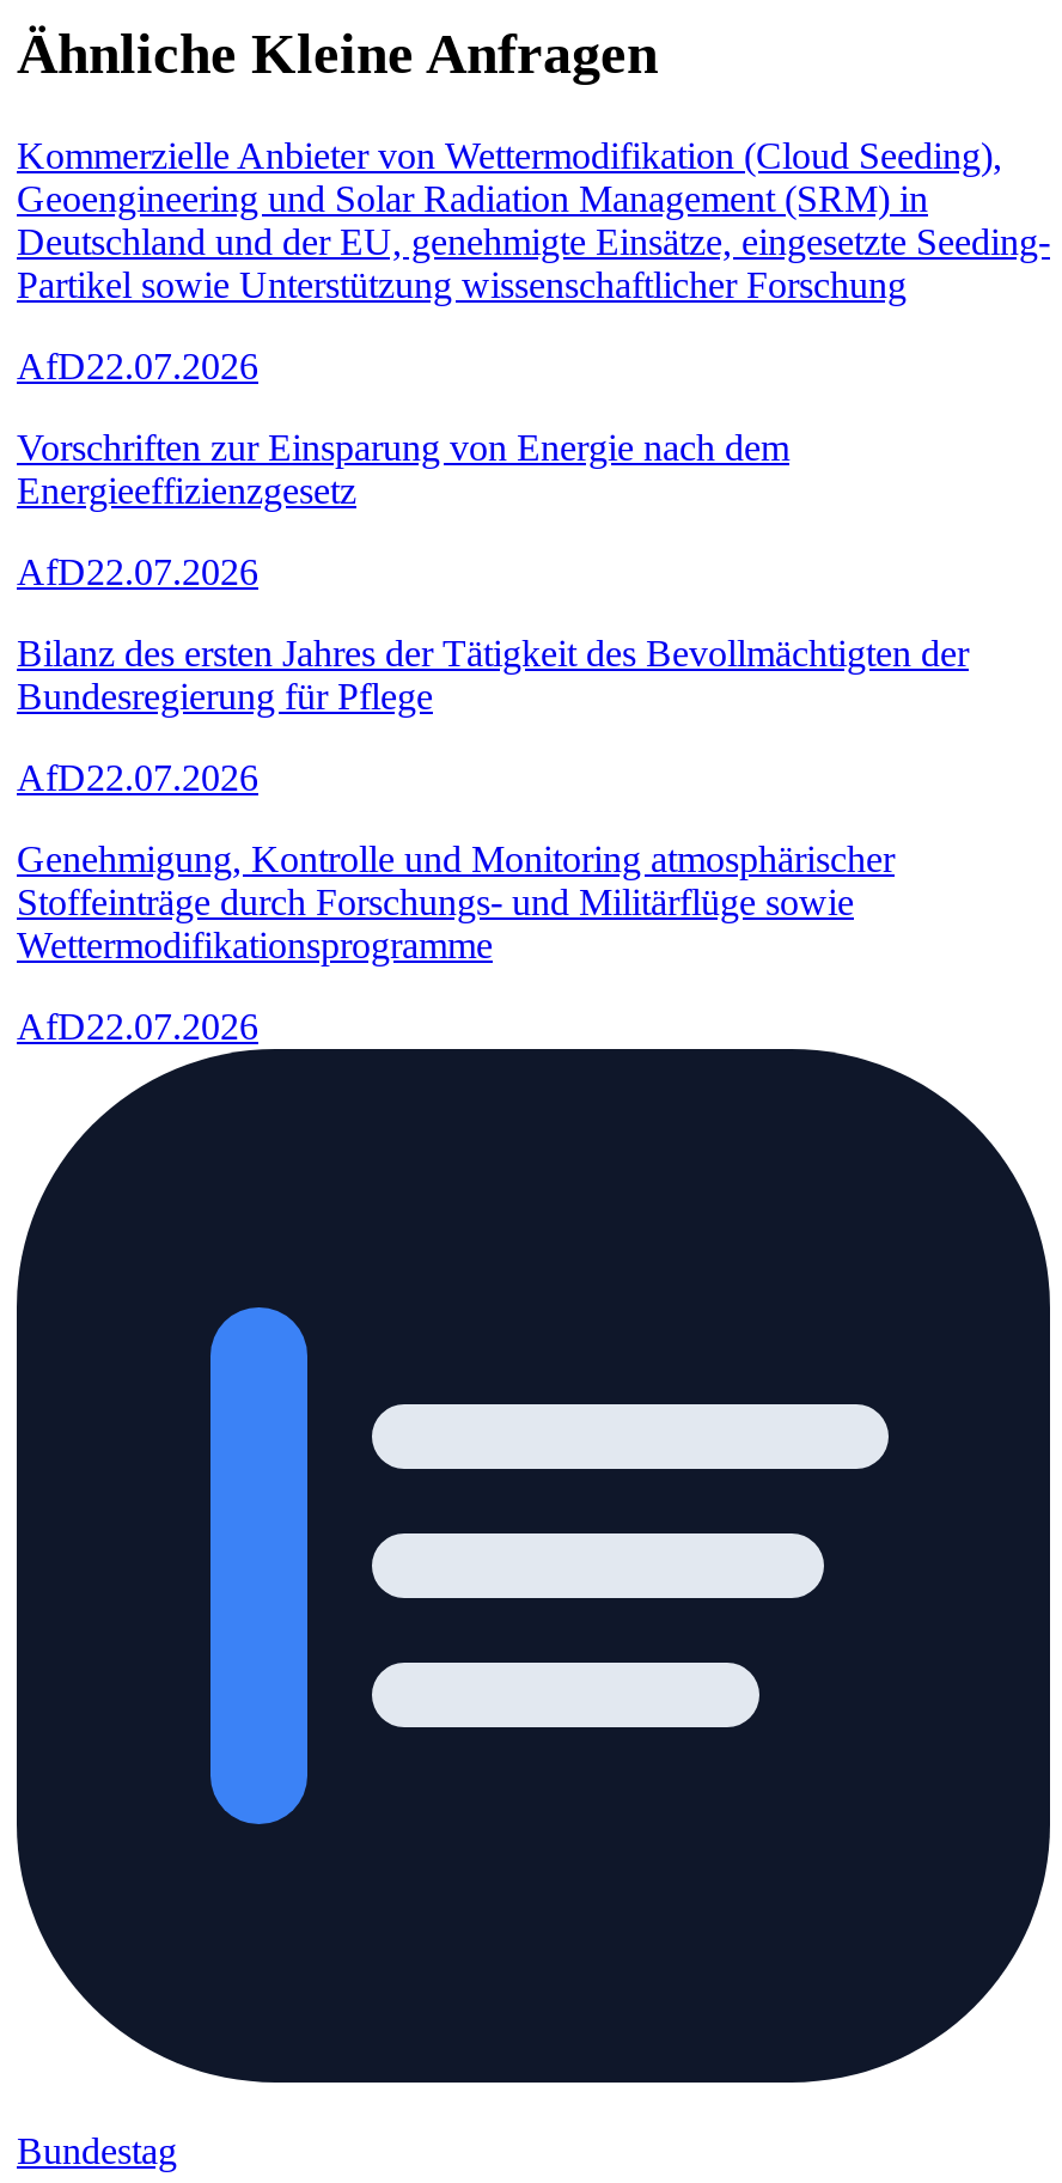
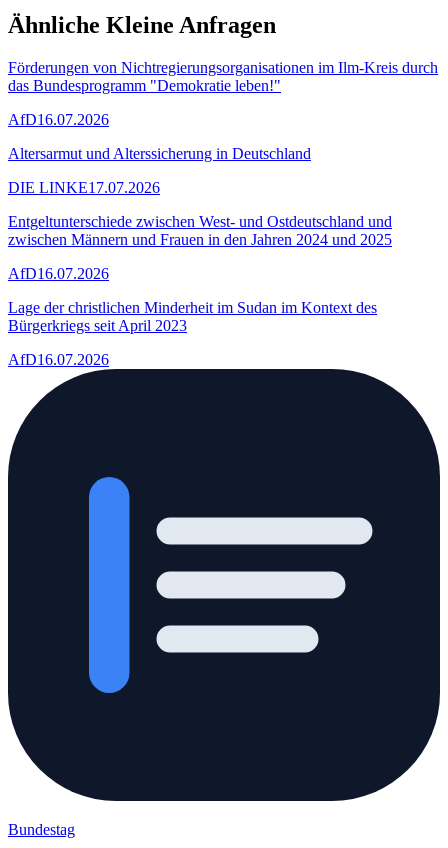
- Kommerzielle Anbieter von Wettermodifikation (Cloud Seeding),
- Geoengineering und Solar Radiation Management (SRM) in
- Deutschland und der EU, genehmigte Einsätze, eingesetzte Seeding-
- Partikel sowie Unterstützung wissenschaftlicher Forschung
+ Förderungen von Nichtregierungsorganisationen im Ilm-Kreis durch
+ das Bundesprogramm "Demokratie leben!"

- AfD22.07.2026
+ AfD16.07.2026

- Vorschriften zur Einsparung von Energie nach dem
- Energieeffizienzgesetz
+ Altersarmut und Alterssicherung in Deutschland

- AfD22.07.2026
+ DIE LINKE17.07.2026

- Bilanz des ersten Jahres der Tätigkeit des Bevollmächtigten der
- Bundesregierung für Pflege
+ Entgeltunterschiede zwischen West- und Ostdeutschland und
+ zwischen Männern und Frauen in den Jahren 2024 und 2025

- AfD22.07.2026
+ AfD16.07.2026

- Genehmigung, Kontrolle und Monitoring atmosphärischer
- Stoffeinträge durch Forschungs- und Militärflüge sowie
- Wettermodifikationsprogramme
+ Lage der christlichen Minderheit im Sudan im Kontext des
+ Bürgerkriegs seit April 2023

- AfD22.07.2026
+ AfD16.07.2026
